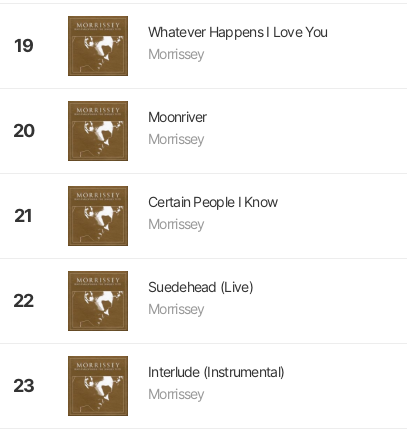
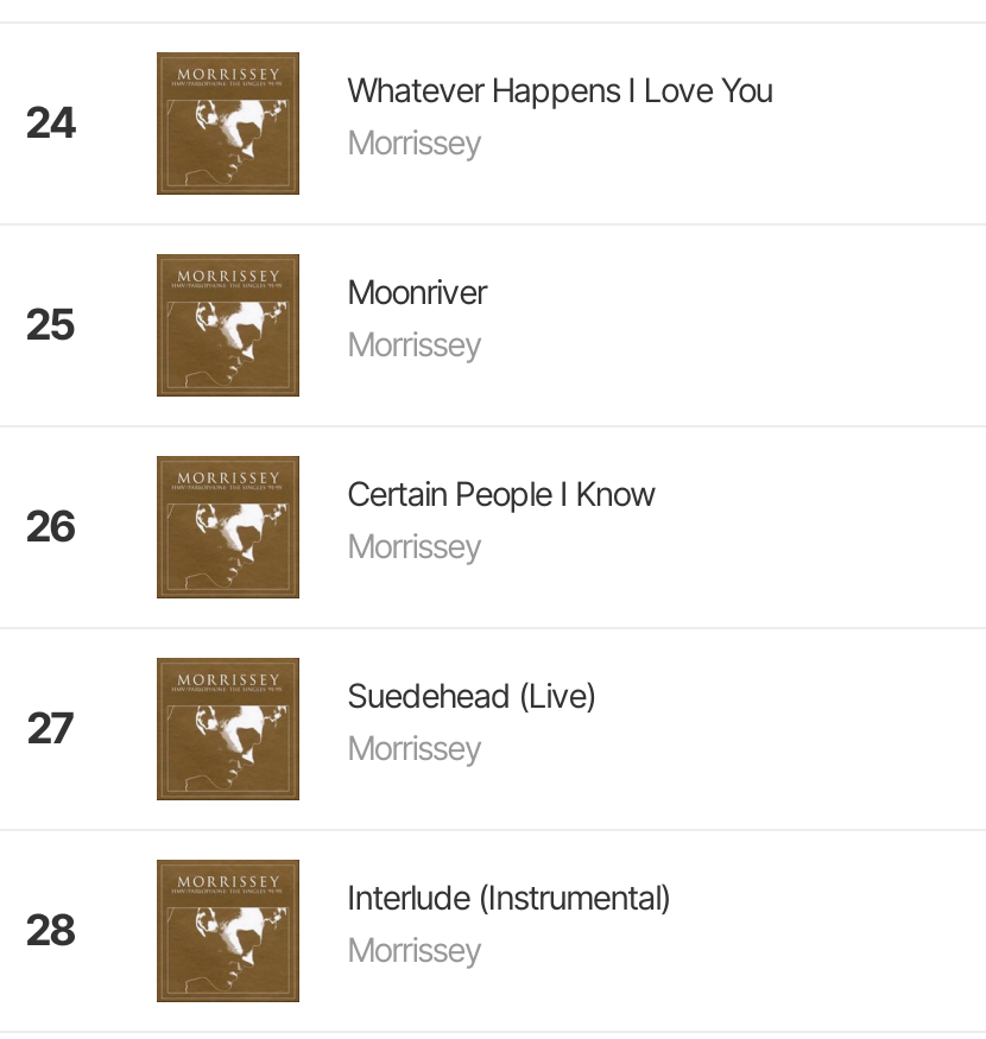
- 19
+ 24

- 20
+ 25

- 21
+ 26

- 22
+ 27

- 23
+ 28
